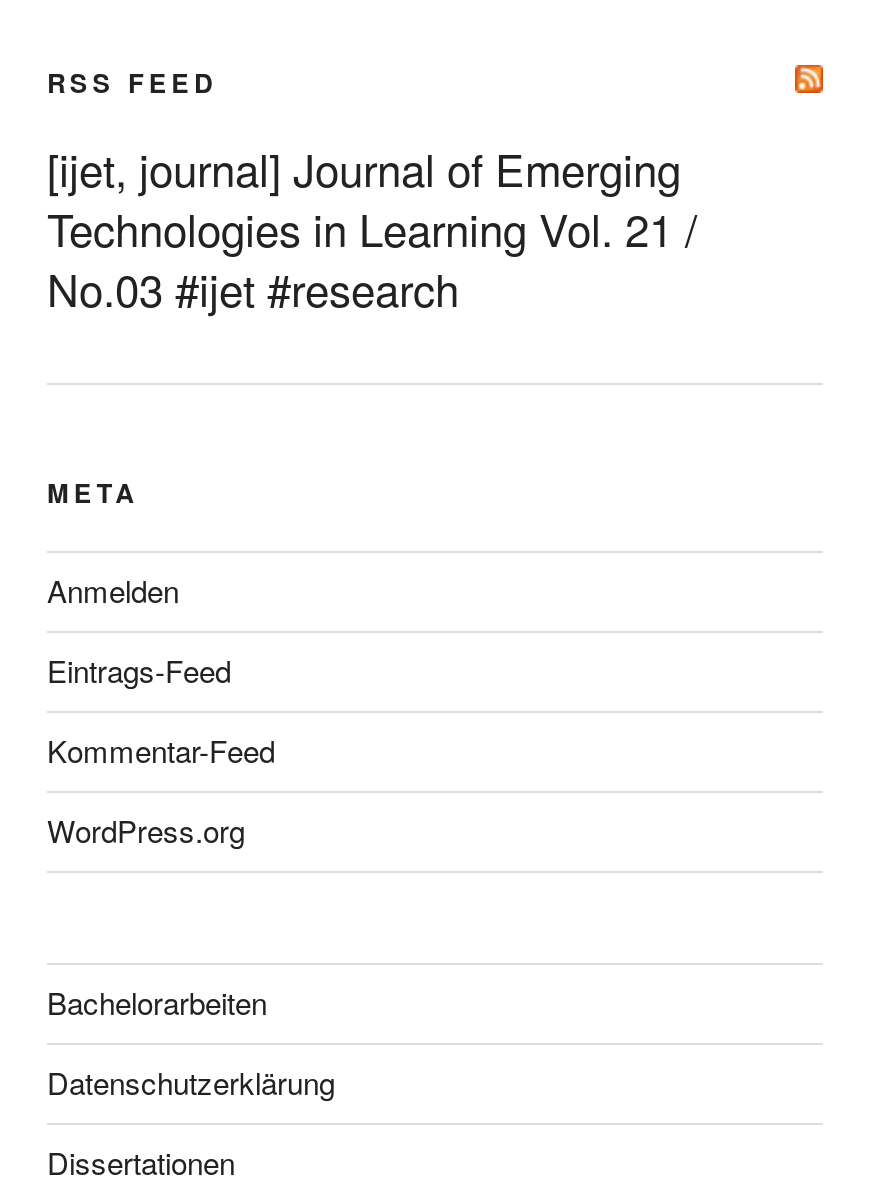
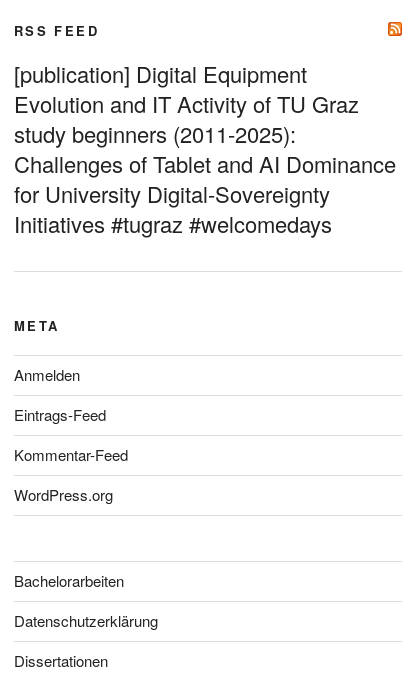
- [ijet, journal] Journal of Emerging
- Technologies in Learning Vol. 21 /
- No.03 #ijet #research
+ [publication] Digital Equipment
+ Evolution and IT Activity of TU Graz
+ study beginners (2011-2025):
+ Challenges of Tablet and AI Dominance
+ for University Digital-Sovereignty
+ Initiatives #tugraz #welcomedays
